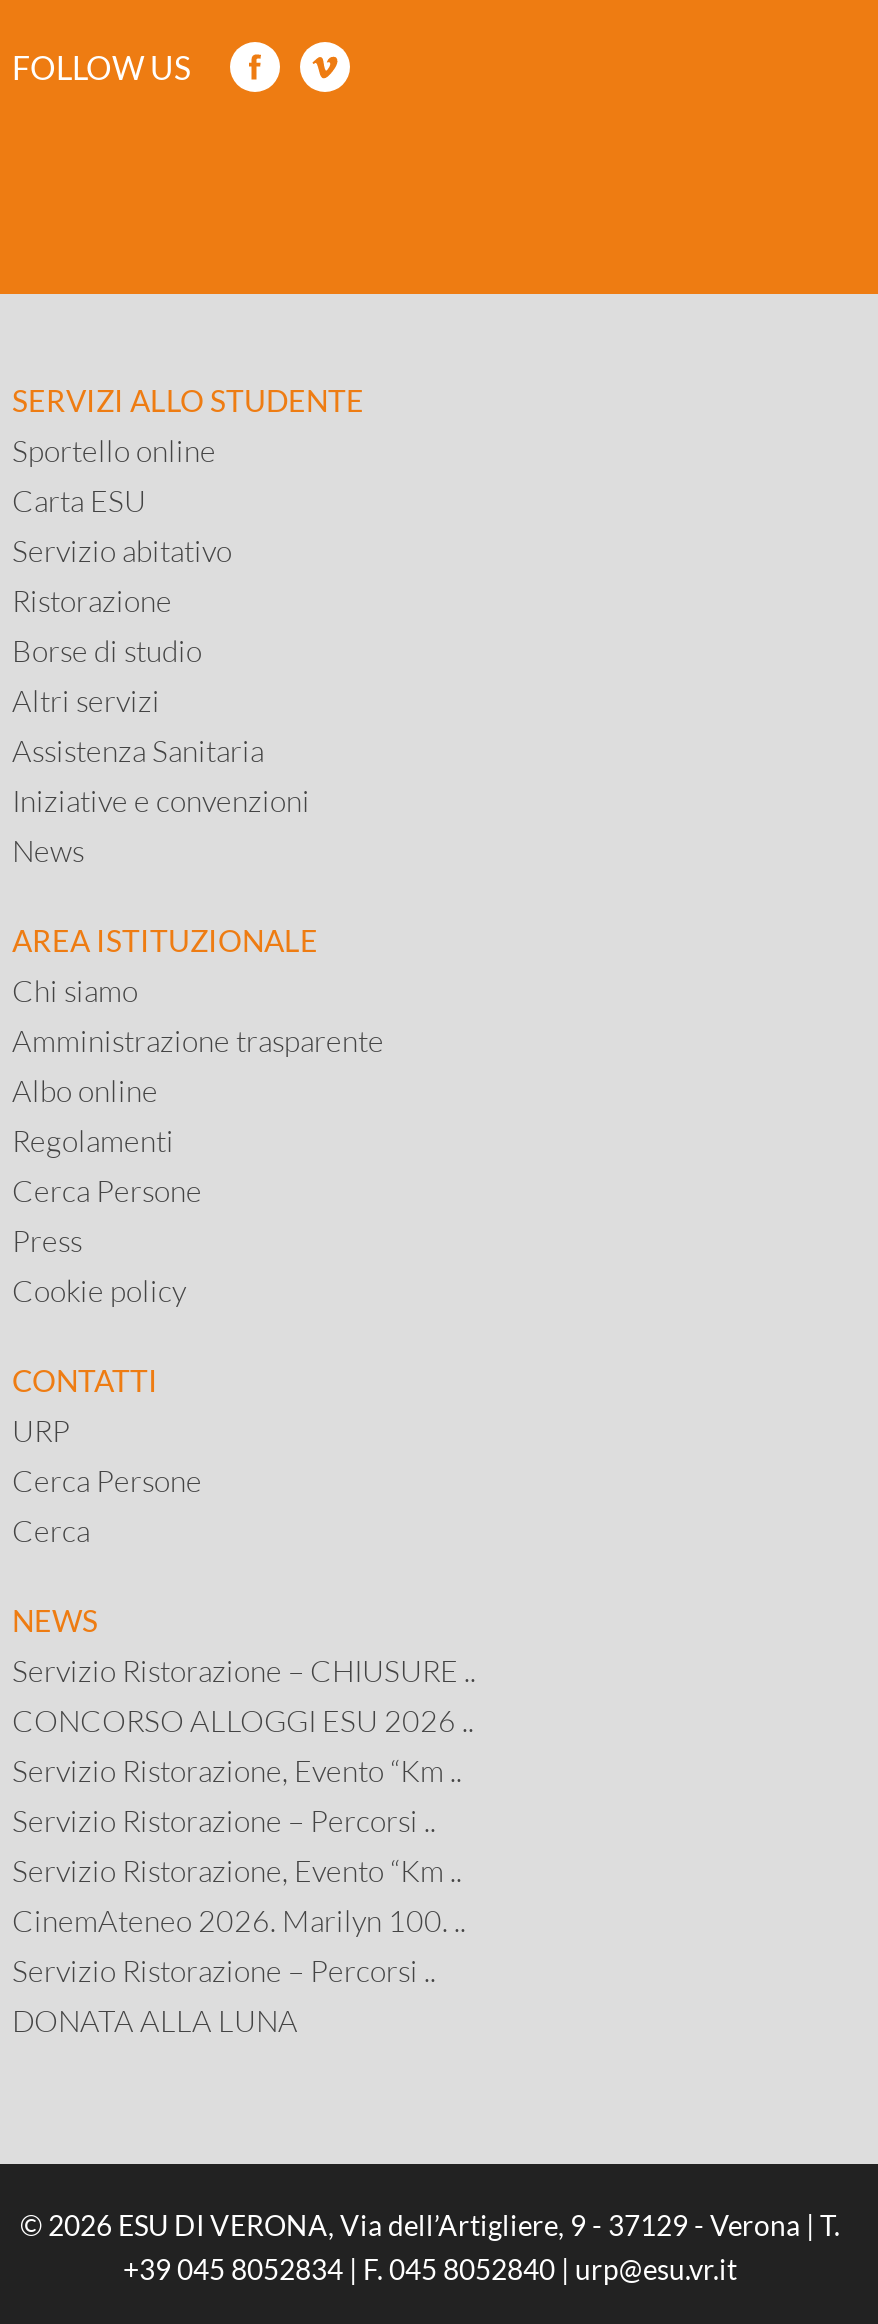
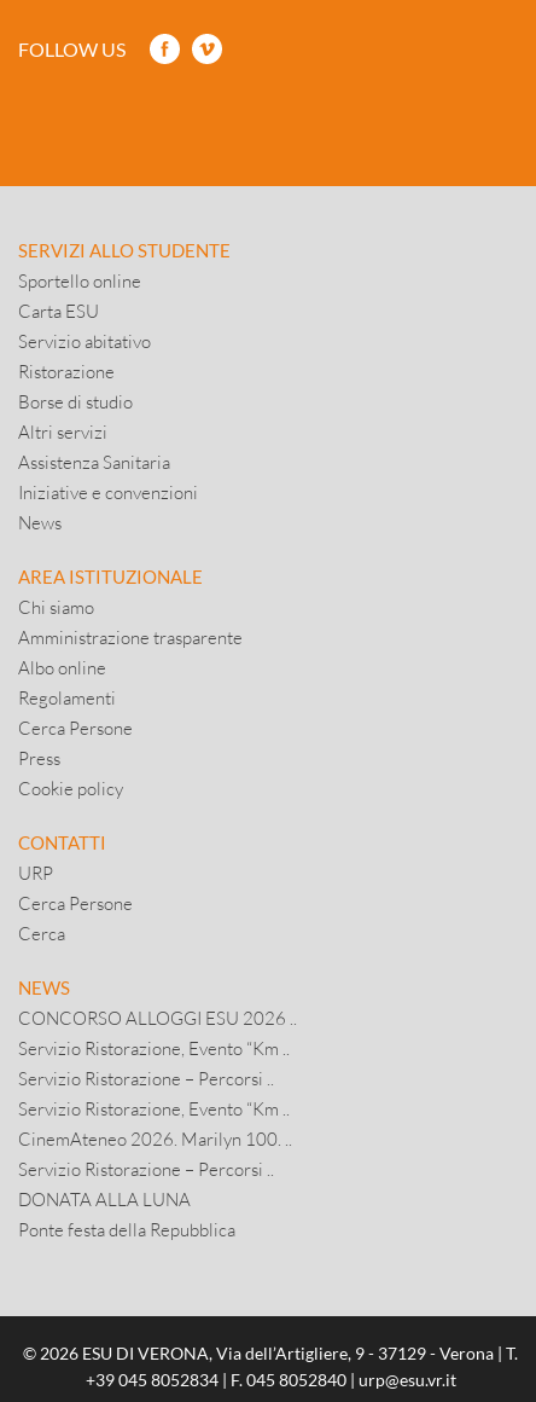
- Servizio Ristorazione – CHIUSURE ..

moved up: CONCORSO ALLOGGI ESU 2026 .. | Servizio Ristorazione, Evento “Km .. | Servizio Ristorazione – Percorsi .. | Servizio Ristorazione, Evento “Km .. | CinemAteneo 2026. Marilyn 100. .. | Servizio Ristorazione – Percorsi .. | DONATA ALLA LUNA

+ Ponte festa della Repubblica
